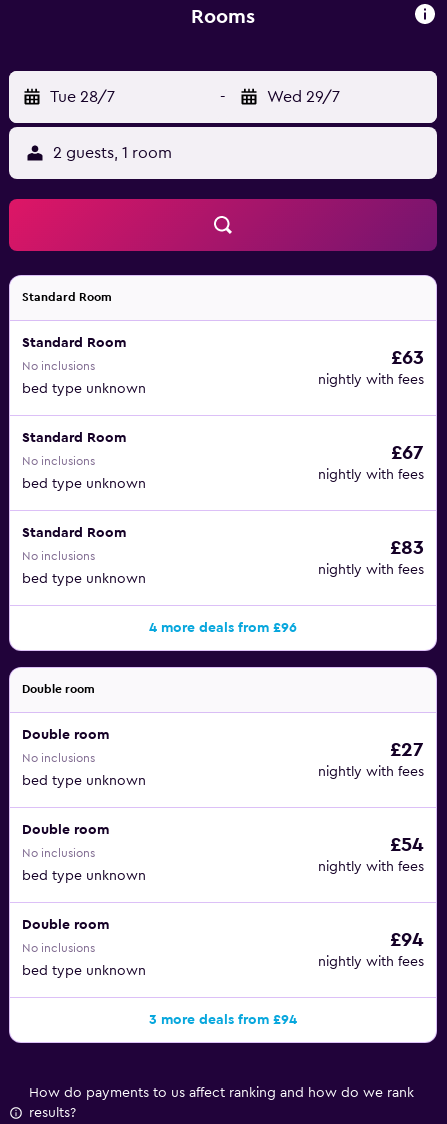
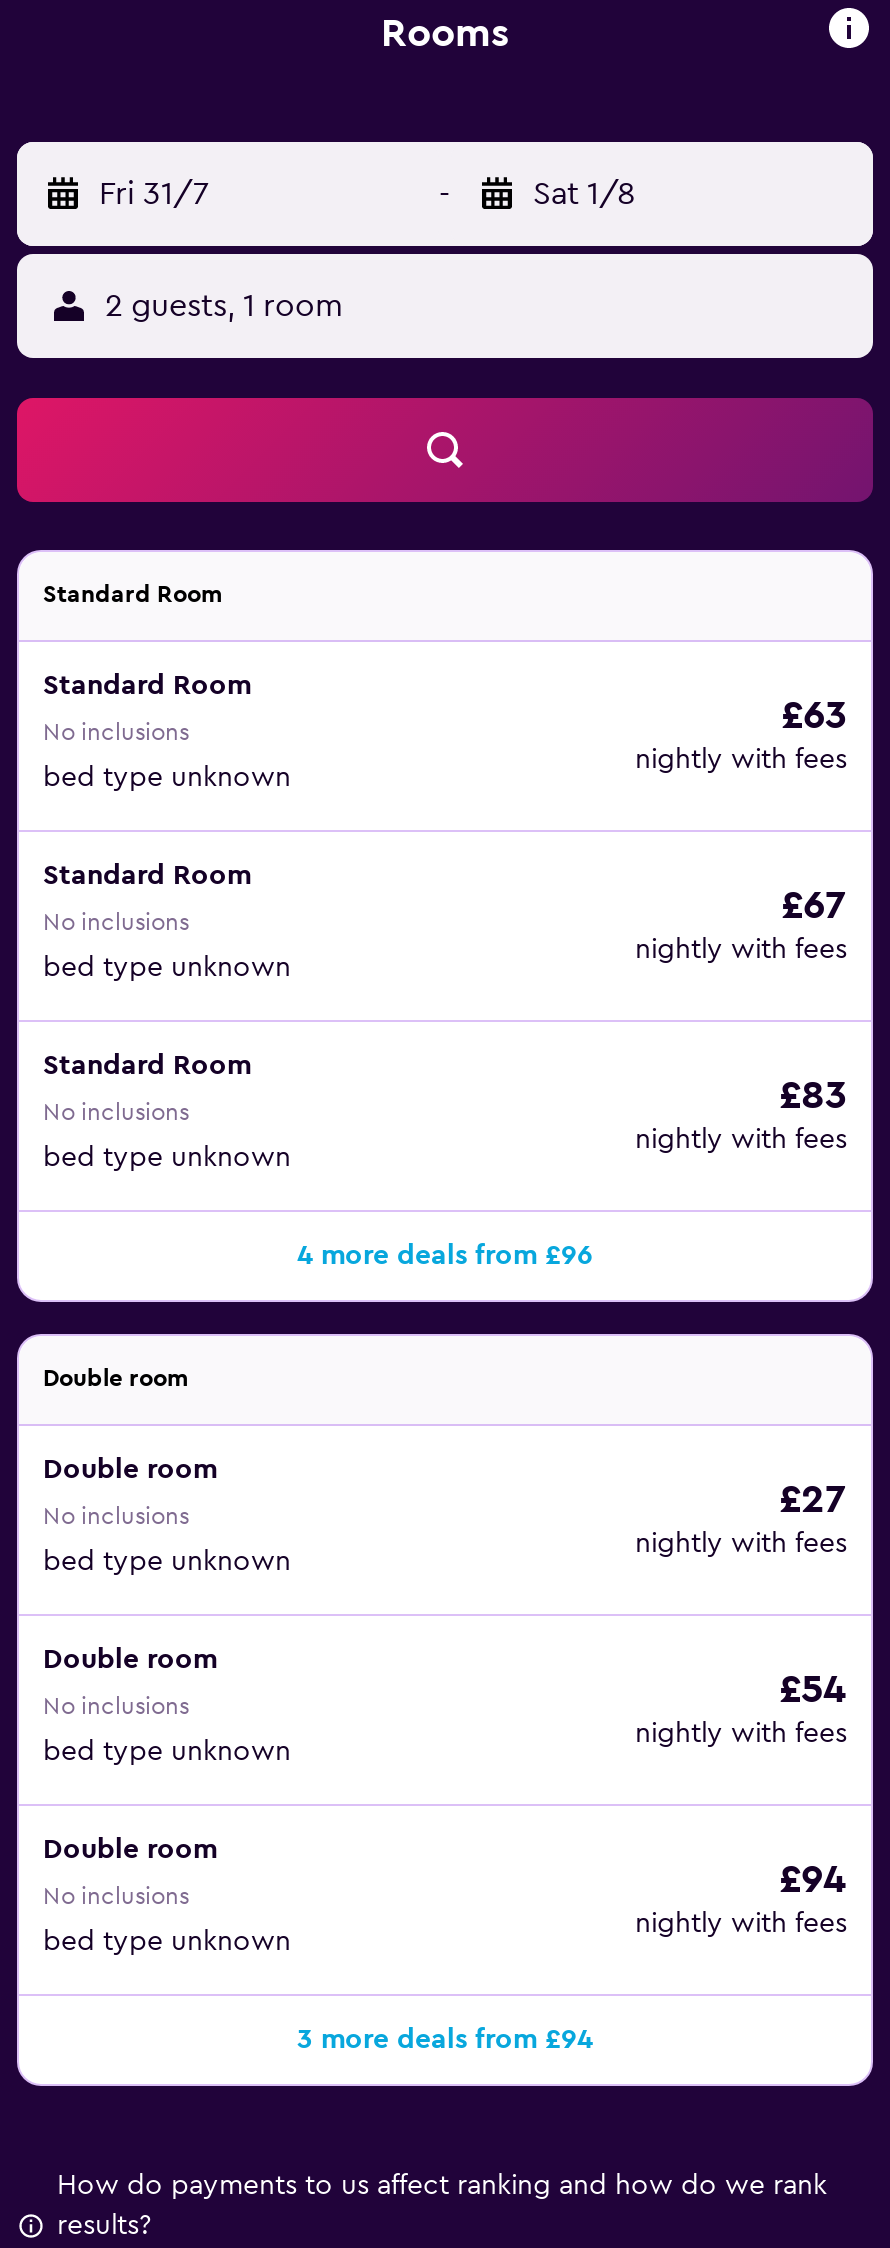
- Tue 28/7
+ Fri 31/7

- Wed 29/7
+ Sat 1/8
